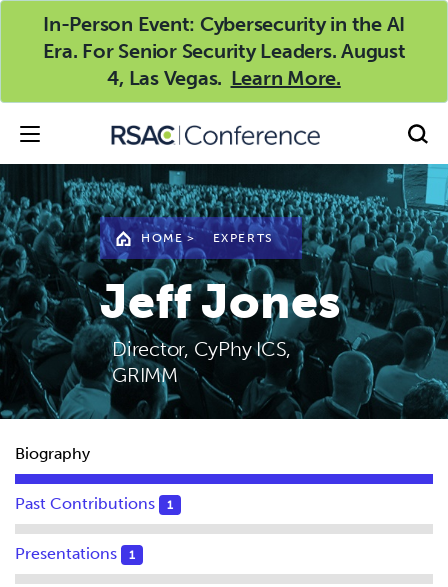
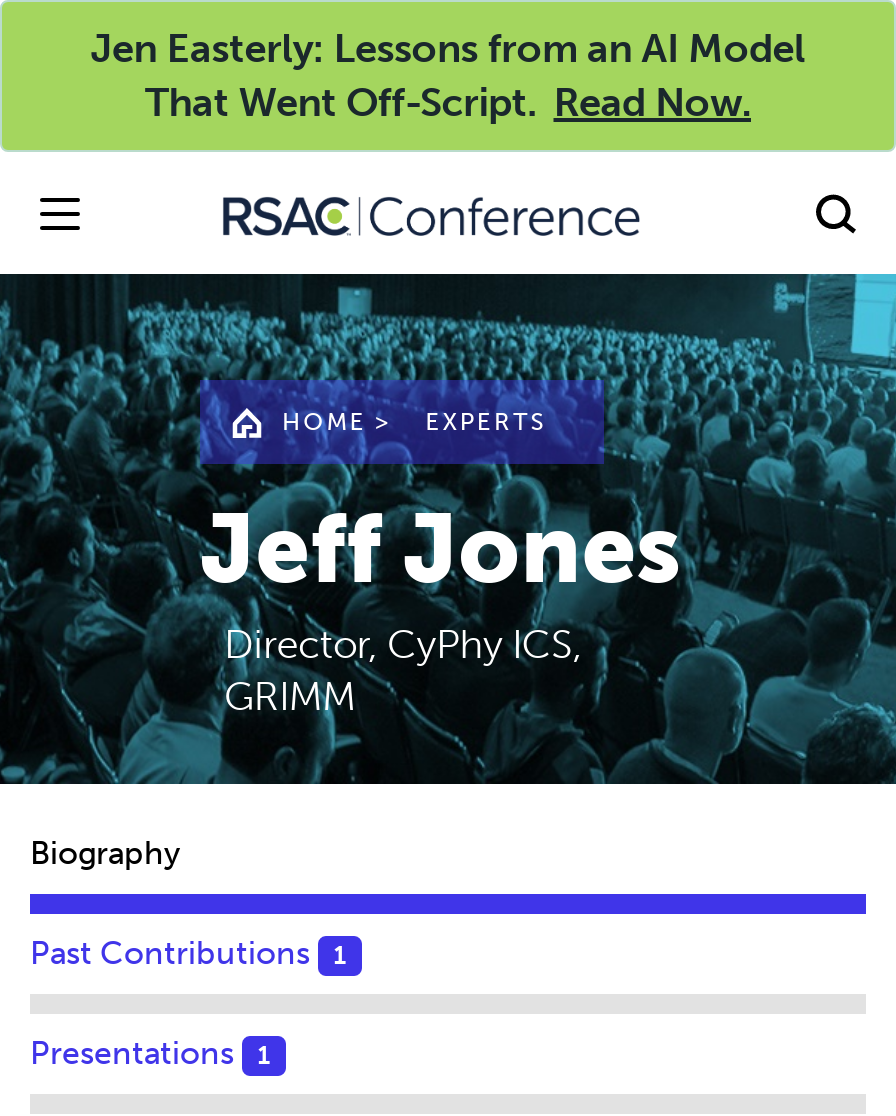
- In-Person Event: Cybersecurity in the AI
- Era. For Senior Security Leaders. August
- 4, Las Vegas. Learn More.
+ Jen Easterly: Lessons from an AI Model
+ That Went Off-Script. Read Now.
